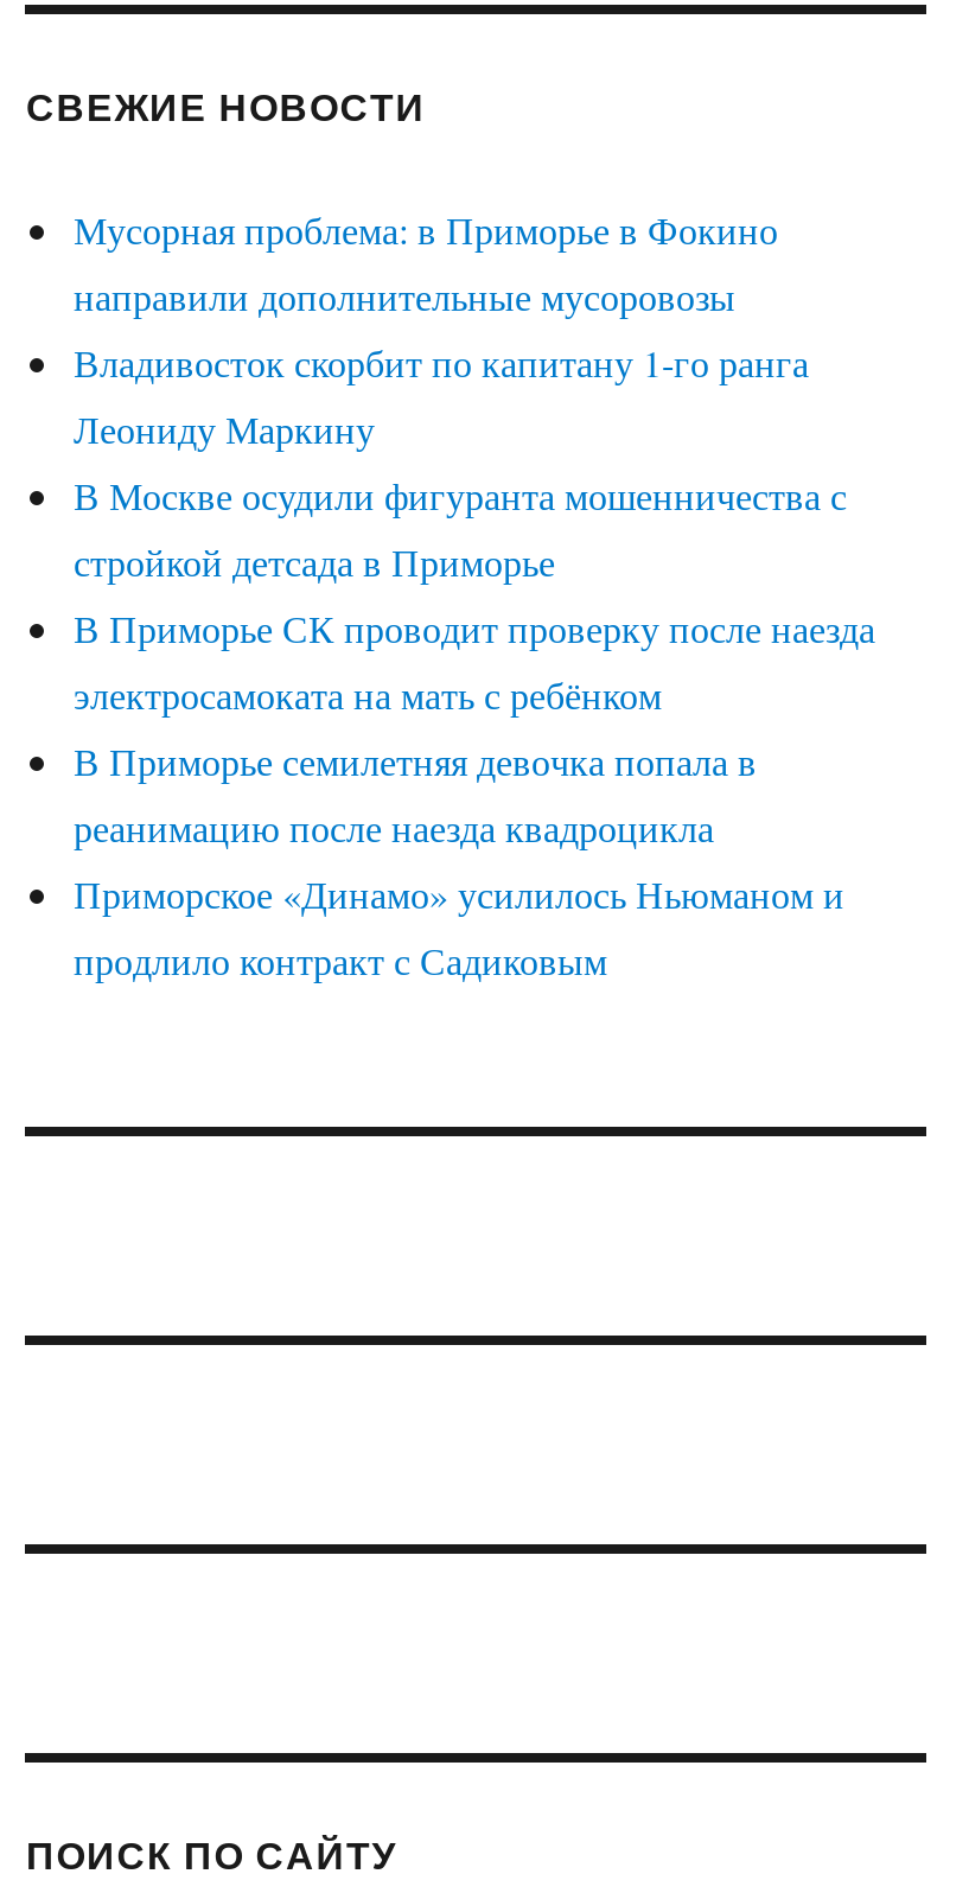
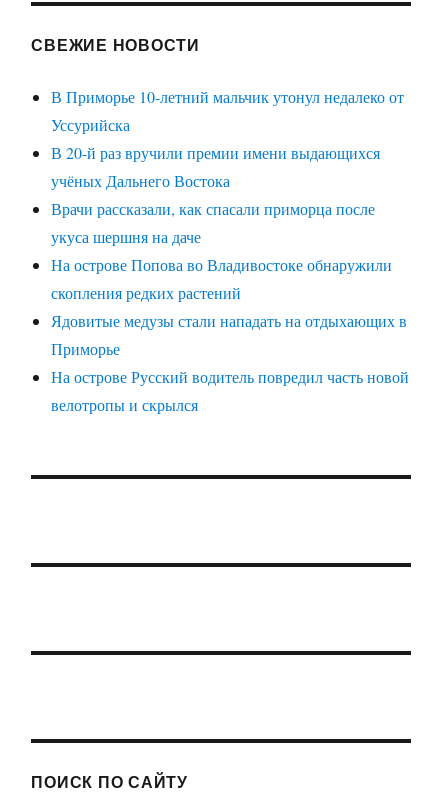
- Мусорная проблема: в Приморье в Фокино
- направили дополнительные мусоровозы
- Владивосток скорбит по капитану 1-го ранга
- Леониду Маркину
- В Москве осудили фигуранта мошенничества с
- стройкой детсада в Приморье
- В Приморье СК проводит проверку после наезда
- электросамоката на мать с ребёнком
- В Приморье семилетняя девочка попала в
- реанимацию после наезда квадроцикла
- Приморское «Динамо» усилилось Ньюманом и
- продлило контракт с Садиковым
+ В Приморье 10-летний мальчик утонул недалеко от
+ Уссурийска
+ В 20-й раз вручили премии имени выдающихся
+ учёных Дальнего Востока
+ Врачи рассказали, как спасали приморца после
+ укуса шершня на даче
+ На острове Попова во Владивостоке обнаружили
+ скопления редких растений
+ Ядовитые медузы стали нападать на отдыхающих в
+ Приморье
+ На острове Русский водитель повредил часть новой
+ велотропы и скрылся
